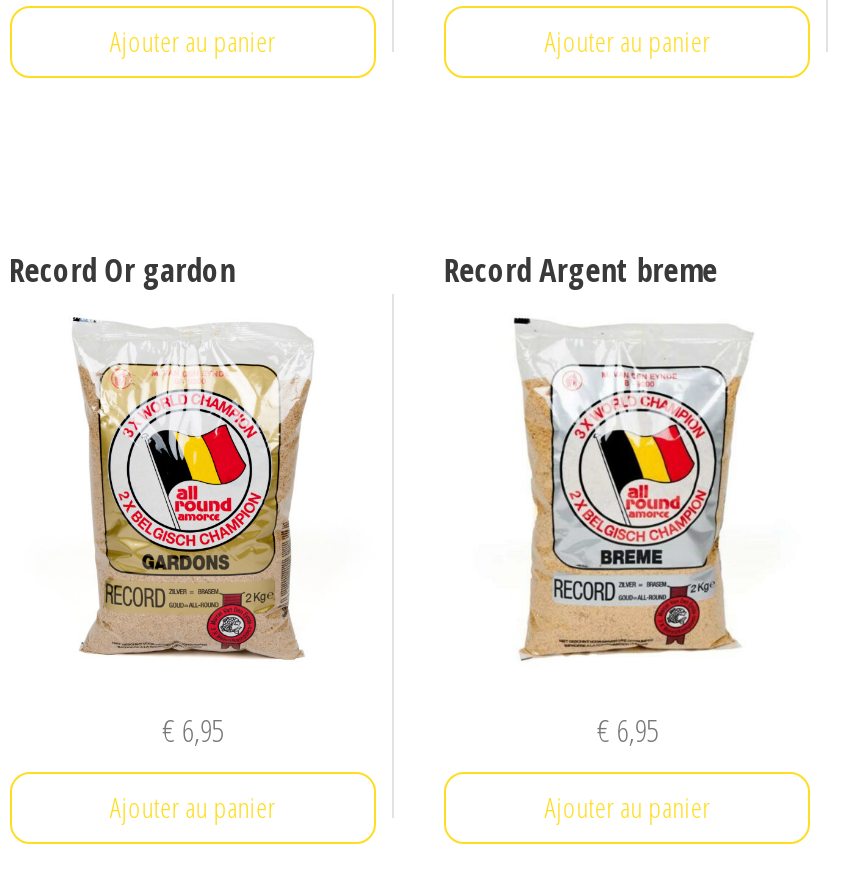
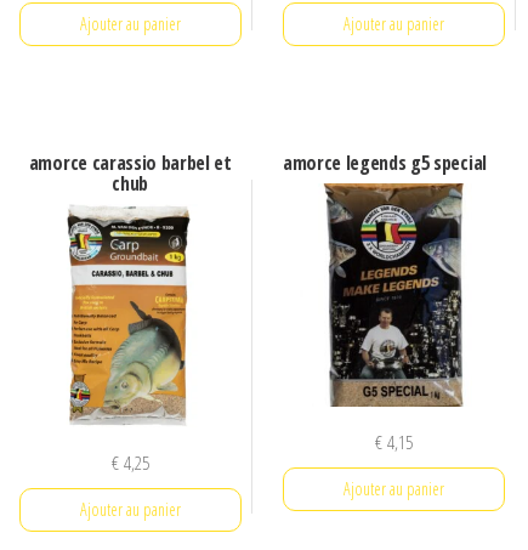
- Record Or gardon
+ amorce carassio barbel et
+ chub

- Record Argent breme
+ amorce legends g5 special

- [image]
- €6,95
+ [image]
+ €4,25

- [image]
- €6,95
+ [image]
+ €4,15
